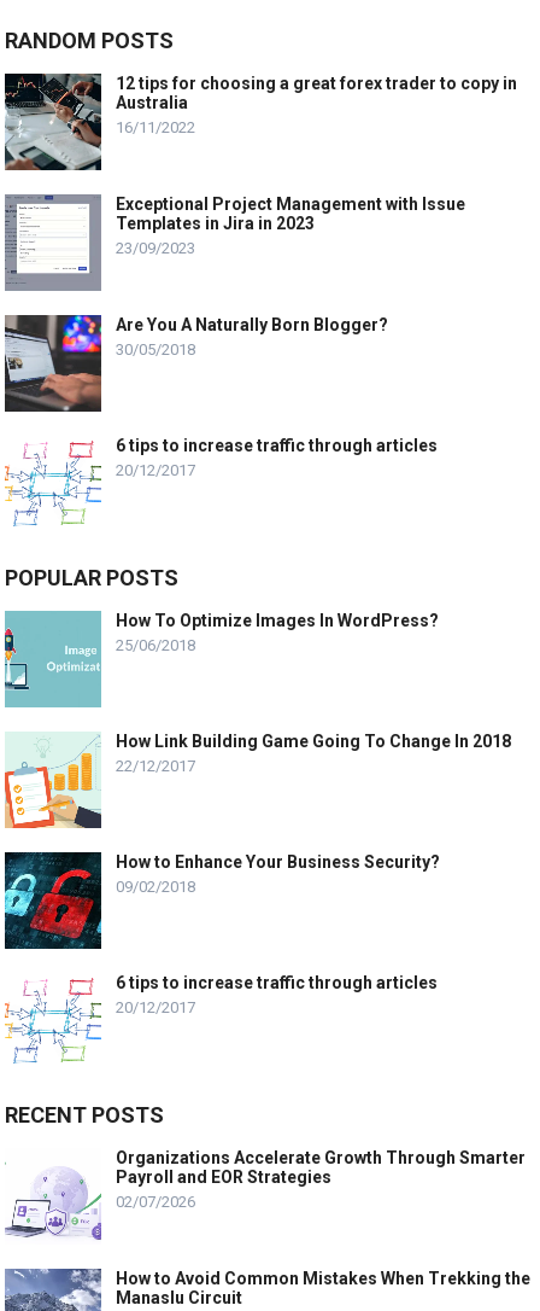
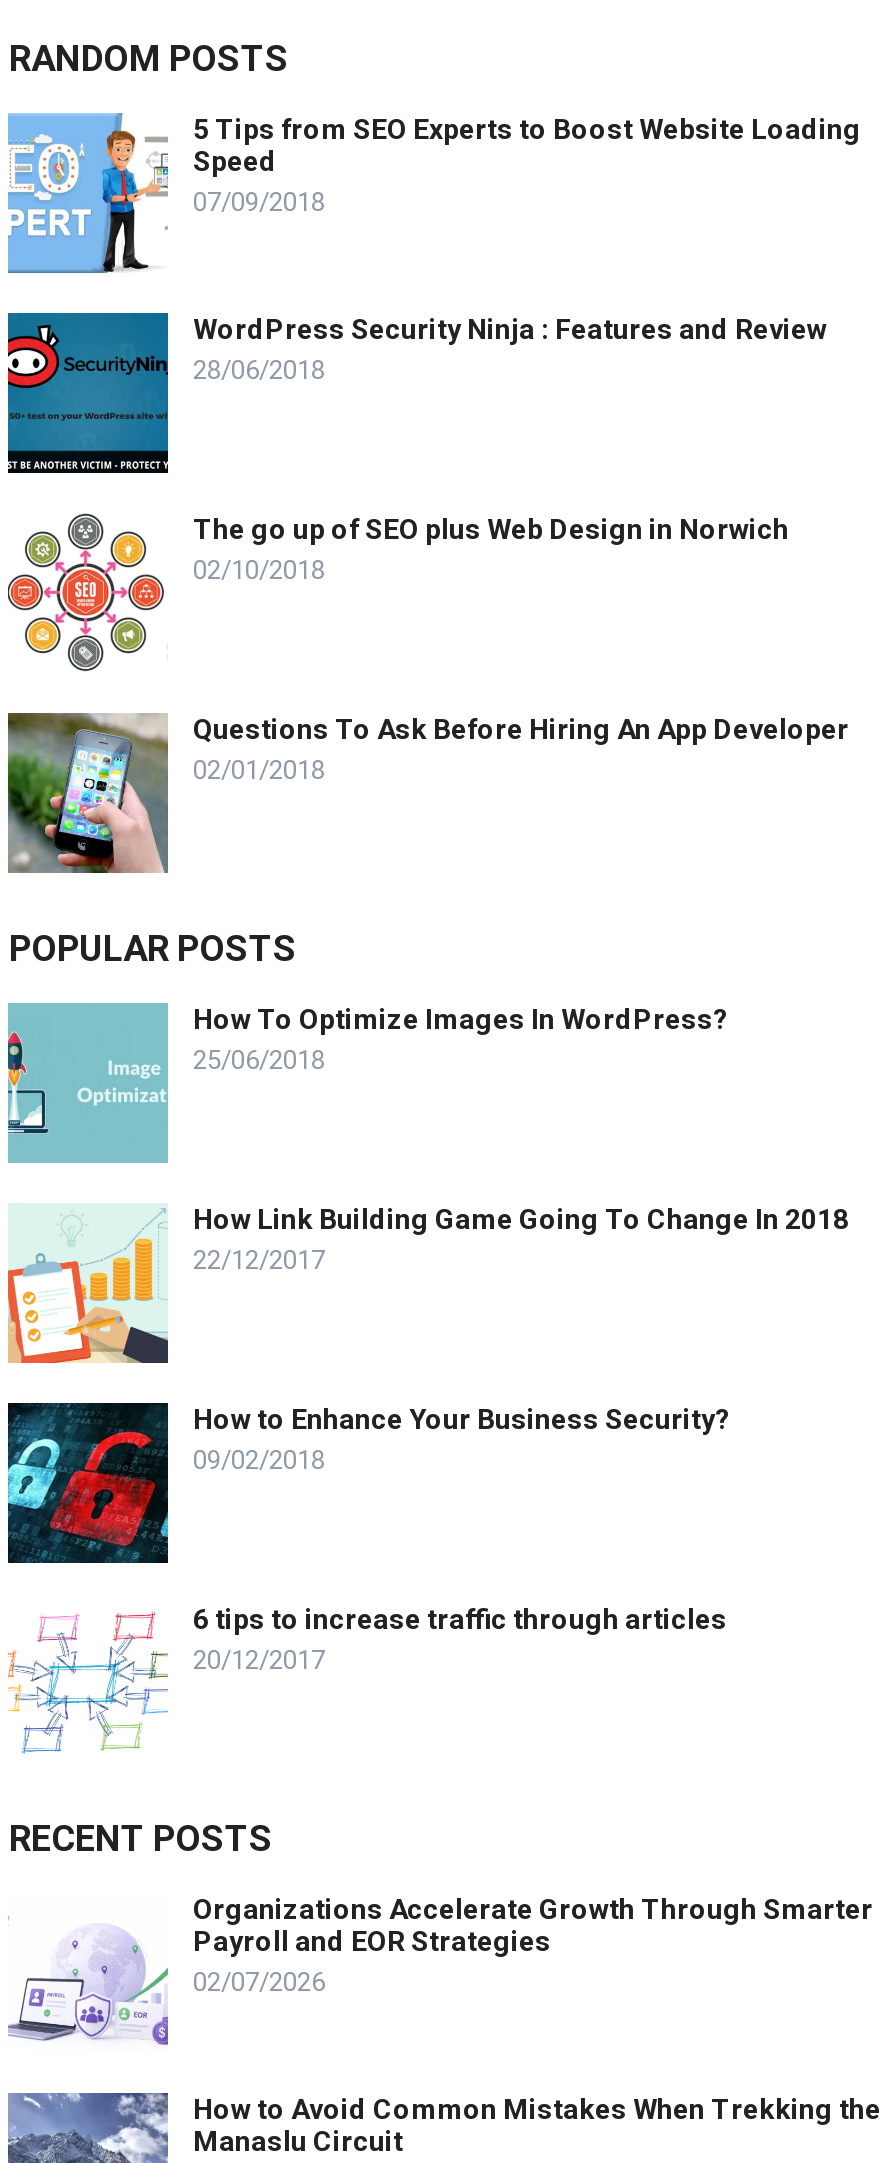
- [image]
- 12 tips for choosing a great forex trader to copy in
- Australia
- 16/11/2022
+ [image]
+ 5 Tips from SEO Experts to Boost Website Loading
+ Speed
+ 07/09/2018

- [image]
- Exceptional Project Management with Issue
- Templates in Jira in 2023
- 23/09/2023
+ [image]
+ WordPress Security Ninja : Features and Review
+ 28/06/2018

- [image]
- Are You A Naturally Born Blogger?
- 30/05/2018
+ [image]
+ The go up of SEO plus Web Design in Norwich
+ 02/10/2018

- [image]
- 6 tips to increase traffic through articles
- 20/12/2017
+ [image]
+ Questions To Ask Before Hiring An App Developer
+ 02/01/2018
